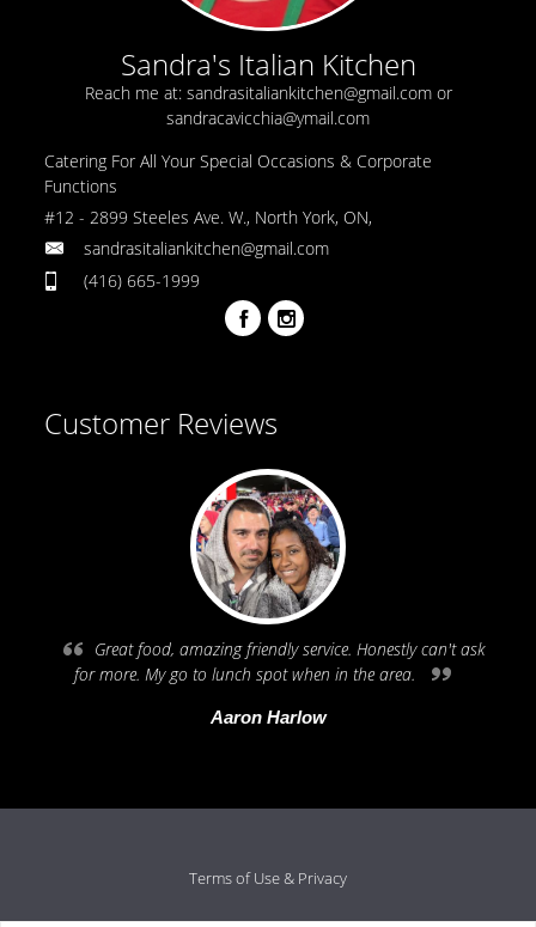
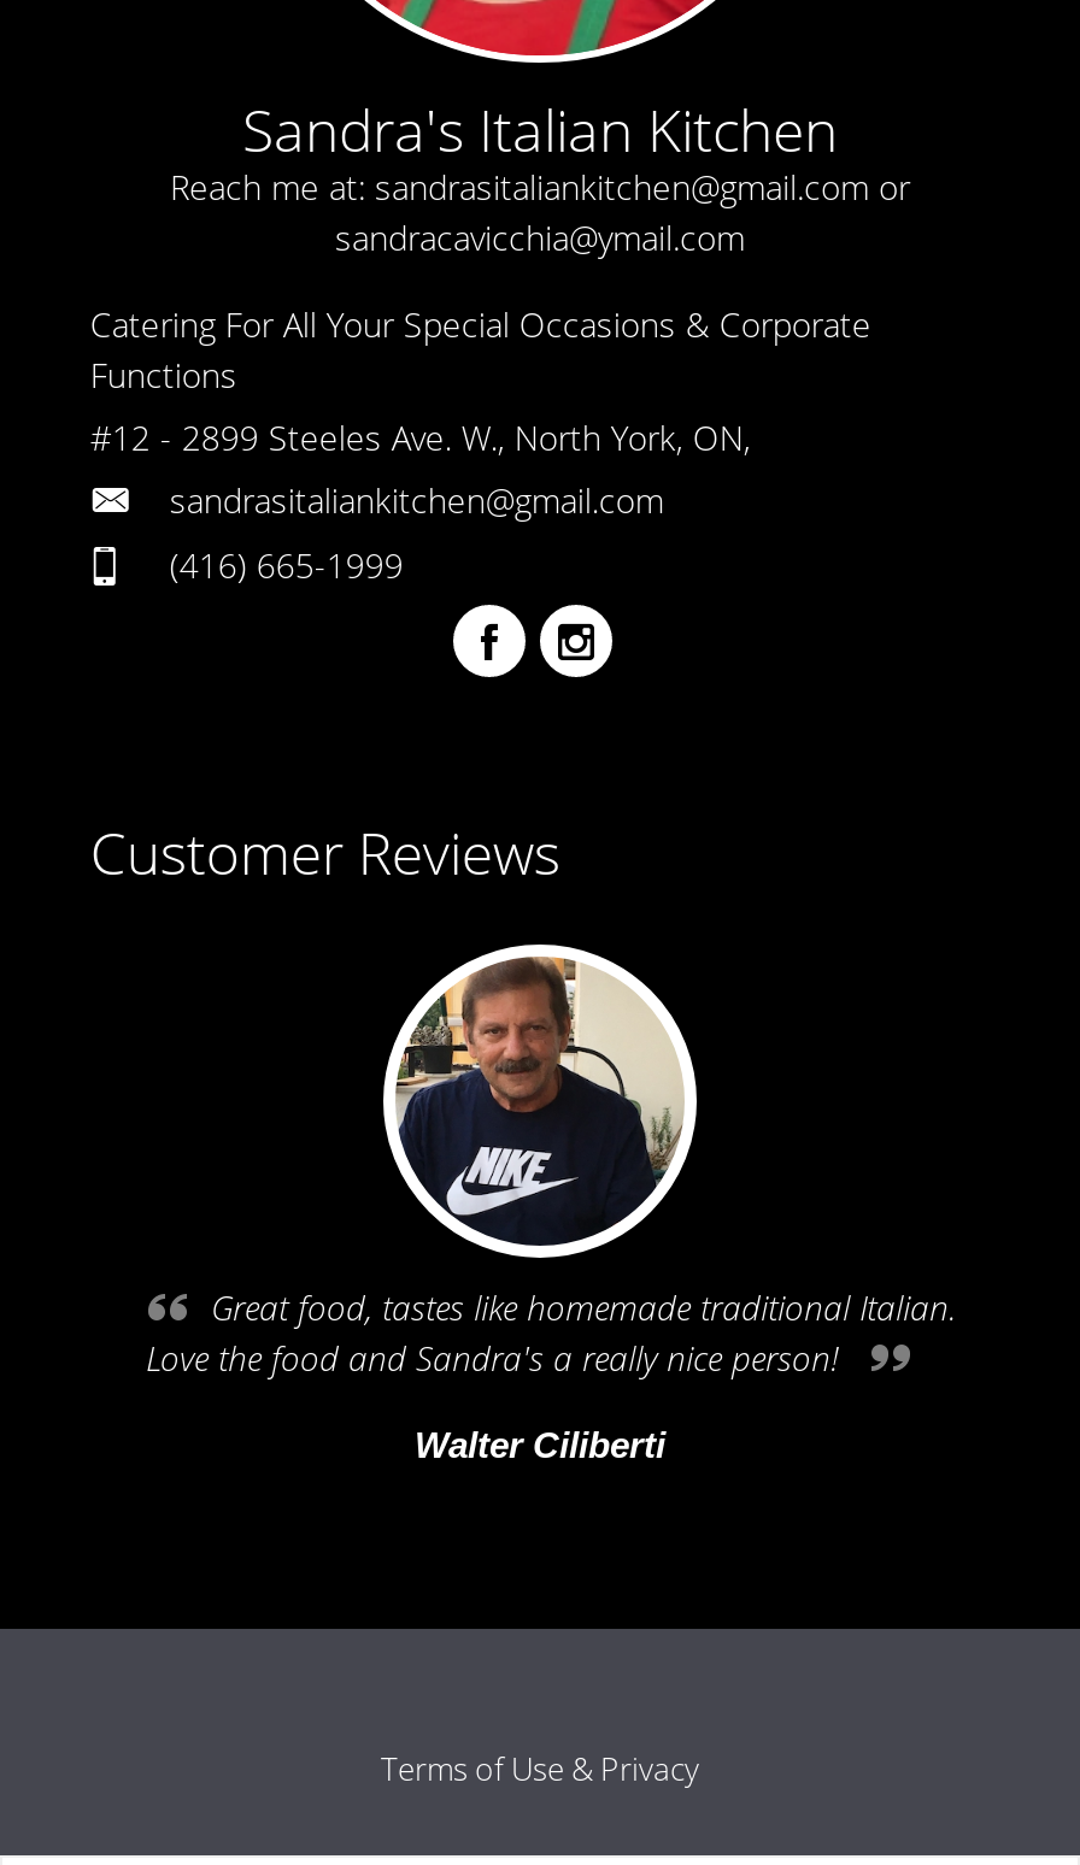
- [image]
- Great food, amazing friendly service. Honestly can't ask
- for more. My go to lunch spot when in the area.
+ [image]
+ Great food, tastes like homemade traditional Italian.
+ Love the food and Sandra's a really nice person!

- Aaron Harlow
+ Walter Ciliberti
